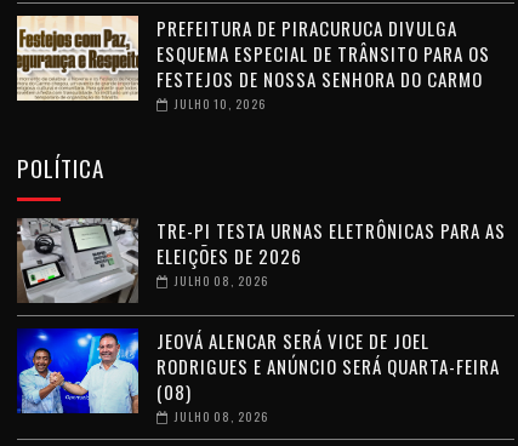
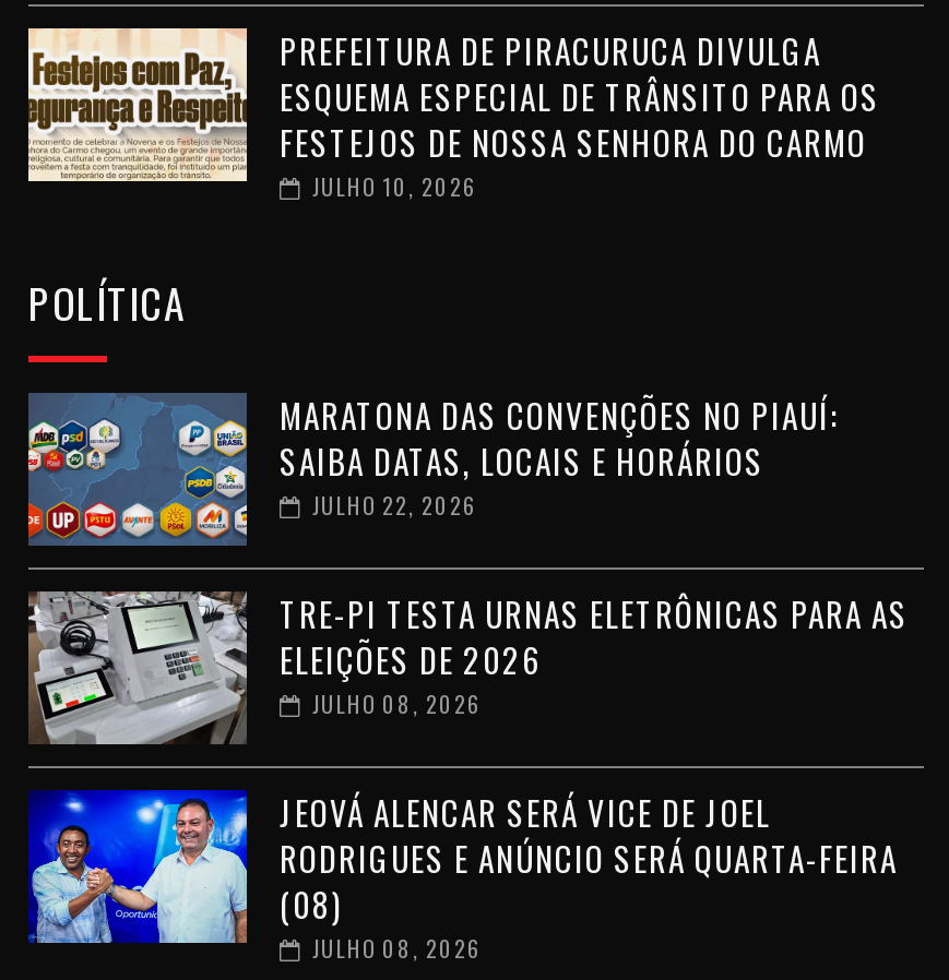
+ [image]
+ MARATONA DAS CONVENÇÕES NO PIAUÍ:
+ SAIBA DATAS, LOCAIS E HORÁRIOS
+ JULHO 22, 2026
